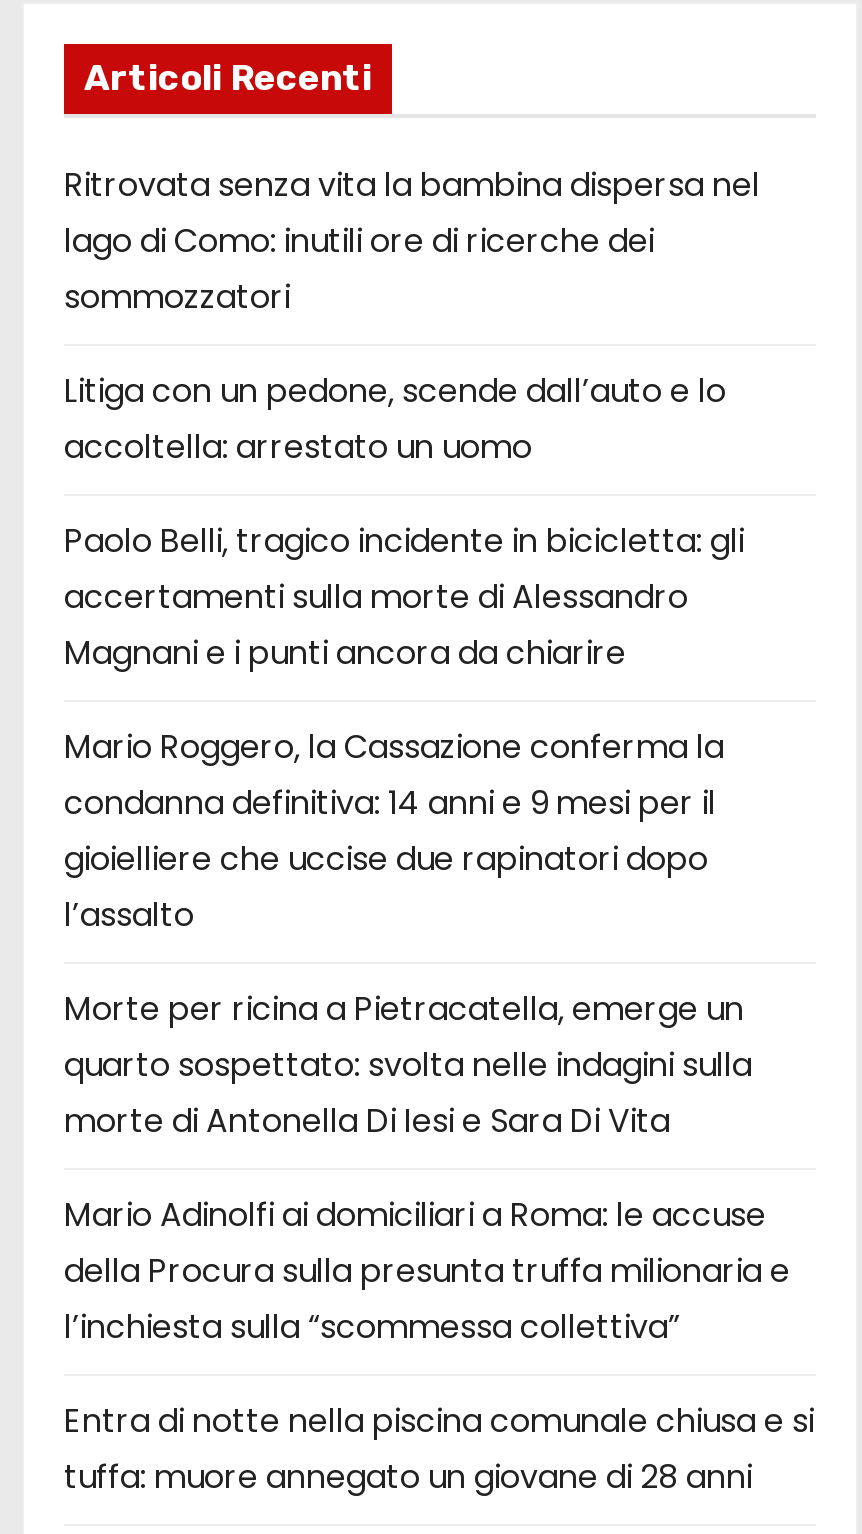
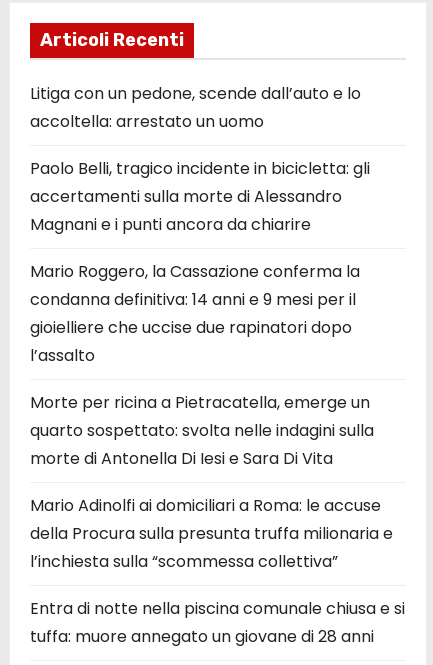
- Ritrovata senza vita la bambina dispersa nel
- lago di Como: inutili ore di ricerche dei
- sommozzatori
